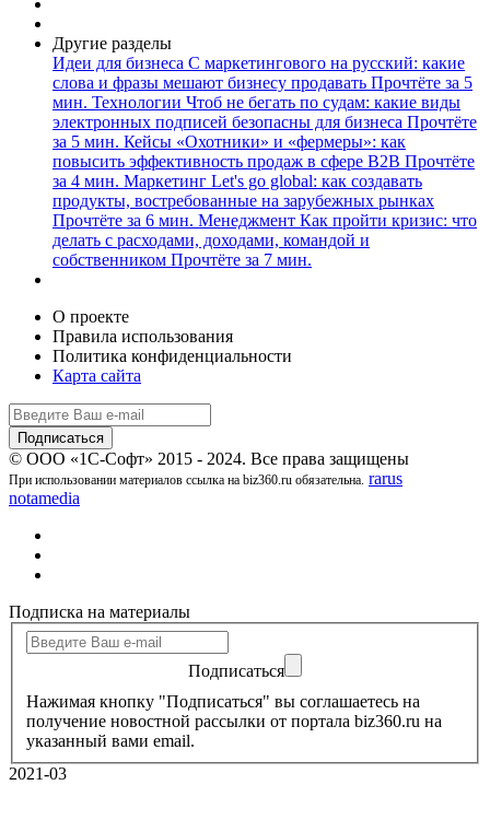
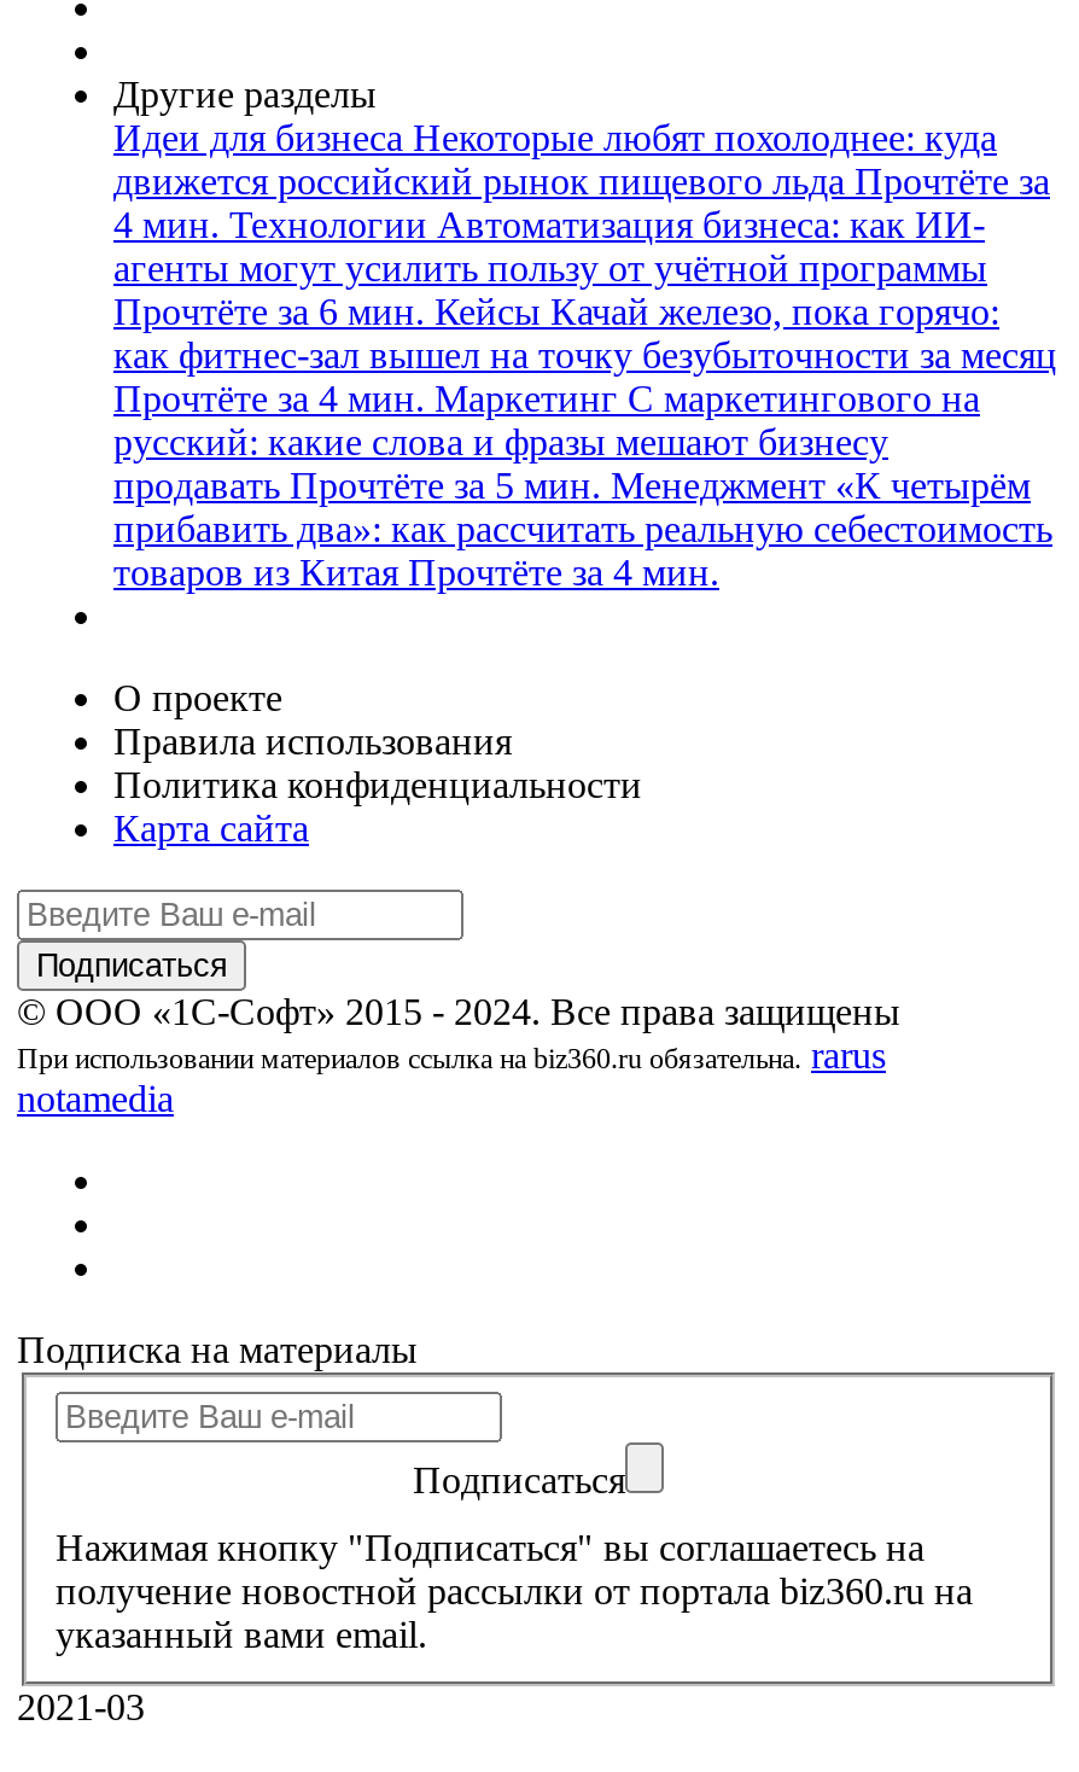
- Идеи для бизнеса С маркетингового на русский: какие
- слова и фразы мешают бизнесу продавать Прочтёте за 5
- мин. Технологии Чтоб не бегать по судам: какие виды
- электронных подписей безопасны для бизнеса Прочтёте
- за 5 мин. Кейсы «Охотники» и «фермеры»: как
- повысить эффективность продаж в сфере B2B Прочтёте
- за 4 мин. Маркетинг Let's go global: как создавать
- продукты, востребованные на зарубежных рынках
- Прочтёте за 6 мин. Менеджмент Как пройти кризис: что
- делать с расходами, доходами, командой и
- собственником Прочтёте за 7 мин.
+ Идеи для бизнеса Некоторые любят похолоднее: куда
+ движется российский рынок пищевого льда Прочтёте за
+ 4 мин. Технологии Автоматизация бизнеса: как ИИ-
+ агенты могут усилить пользу от учётной программы
+ Прочтёте за 6 мин. Кейсы Качай железо, пока горячо:
+ как фитнес-зал вышел на точку безубыточности за месяц
+ Прочтёте за 4 мин. Маркетинг С маркетингового на
+ русский: какие слова и фразы мешают бизнесу
+ продавать Прочтёте за 5 мин. Менеджмент «К четырём
+ прибавить два»: как рассчитать реальную себестоимость
+ товаров из Китая Прочтёте за 4 мин.
